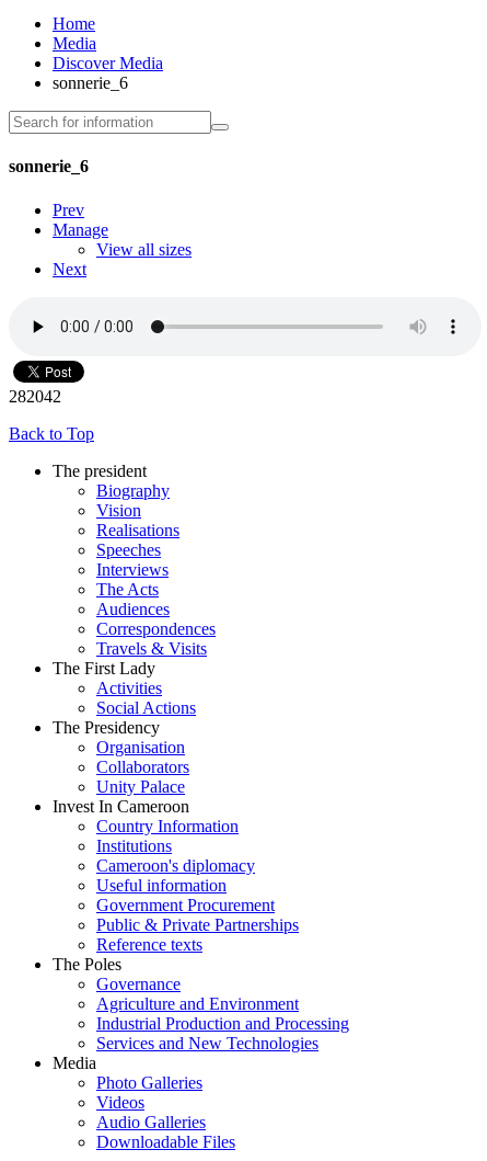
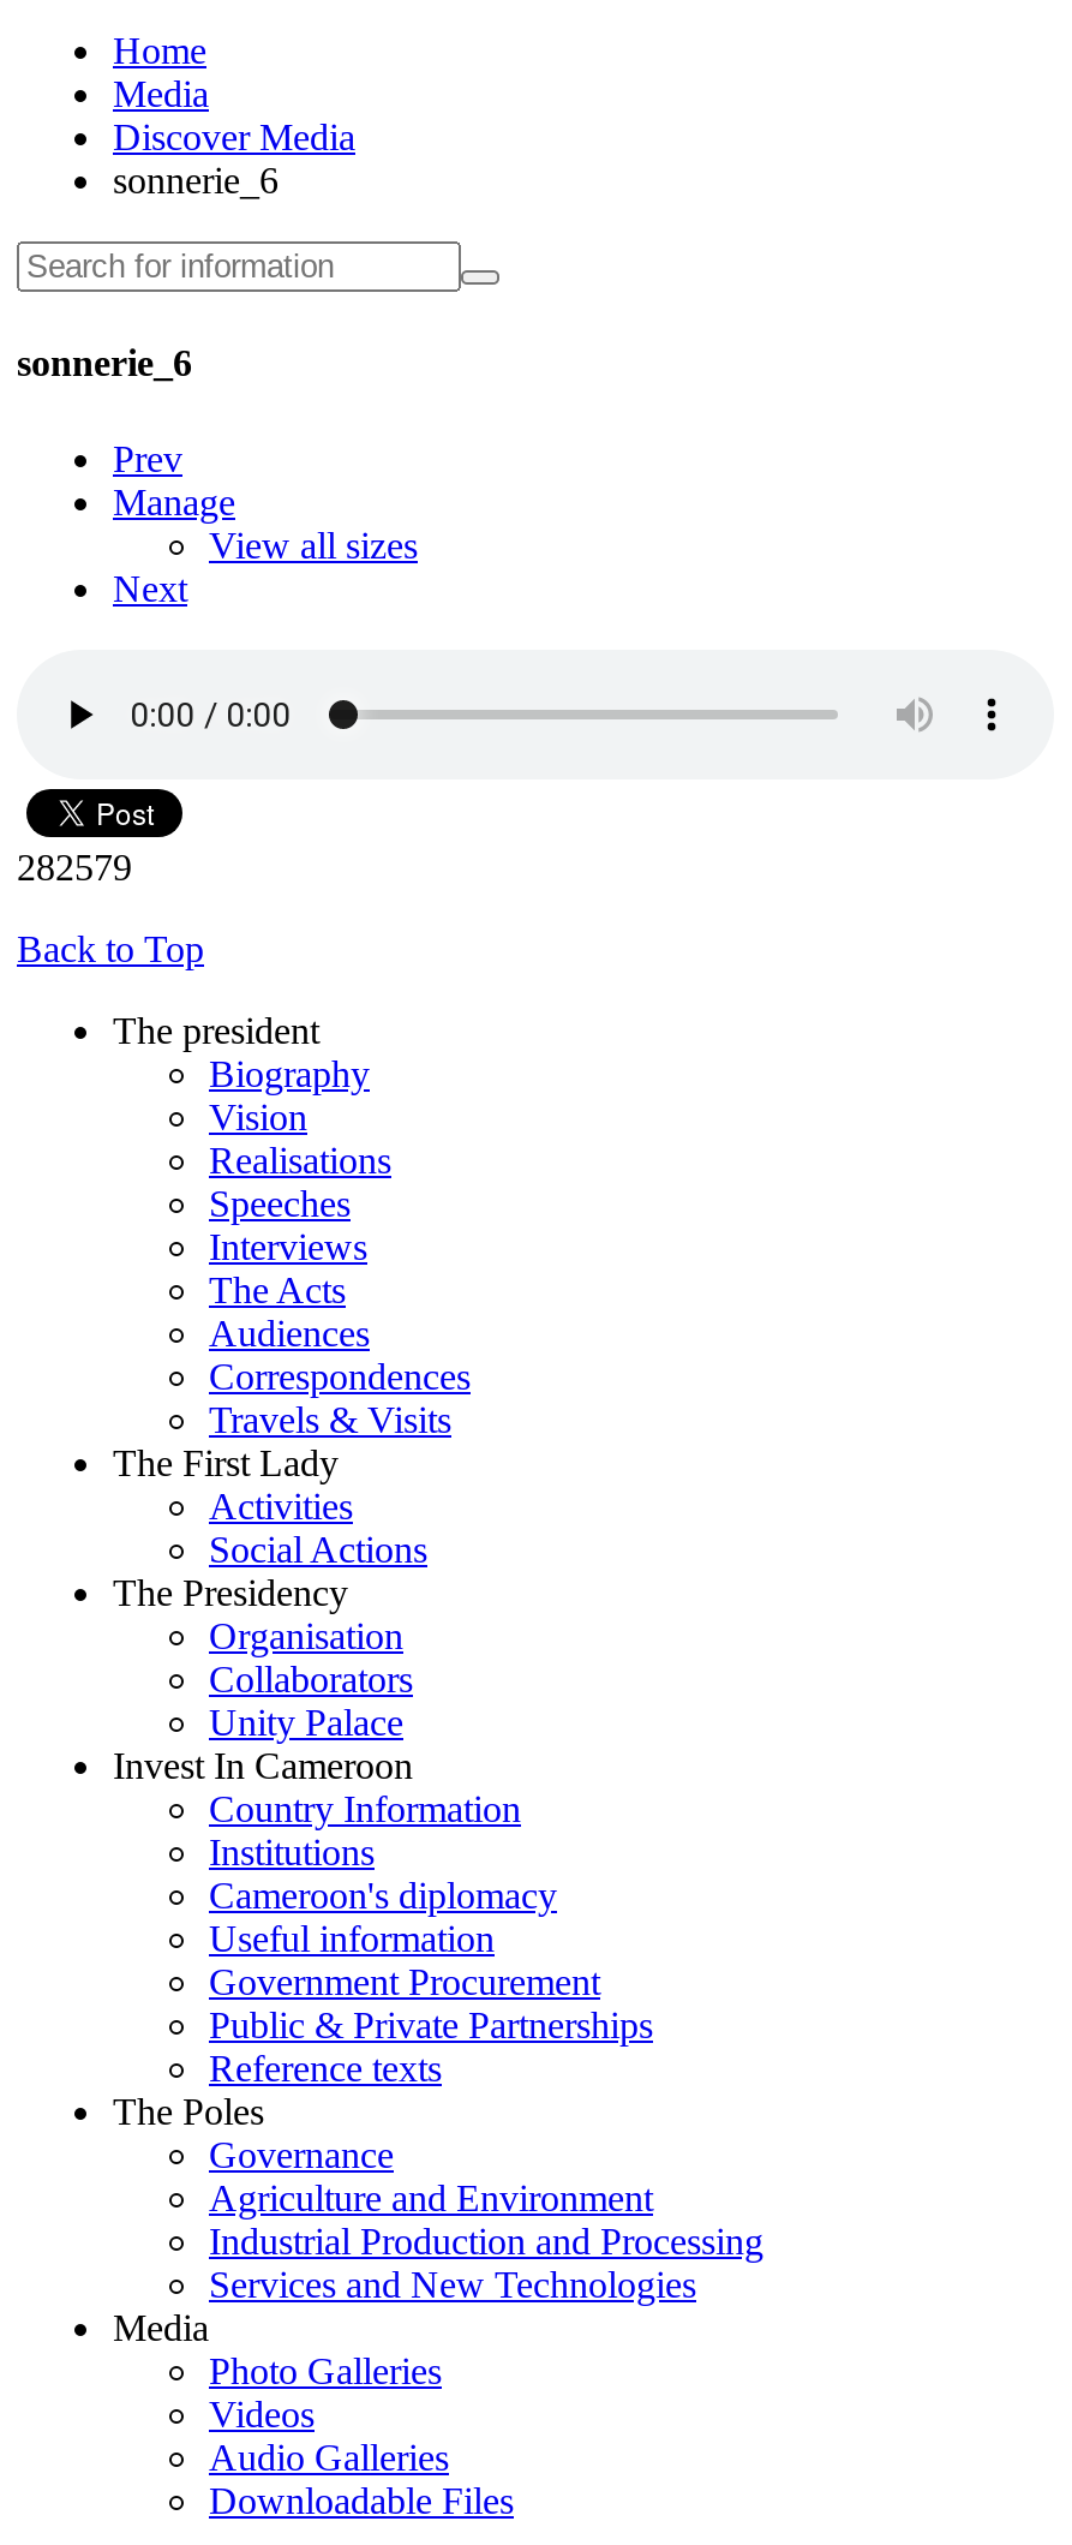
- 282042
+ 282579
